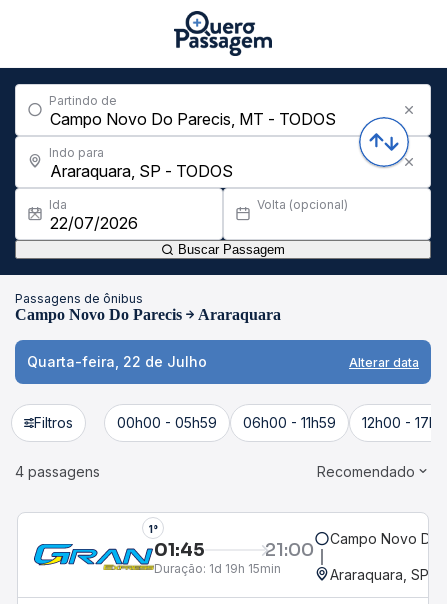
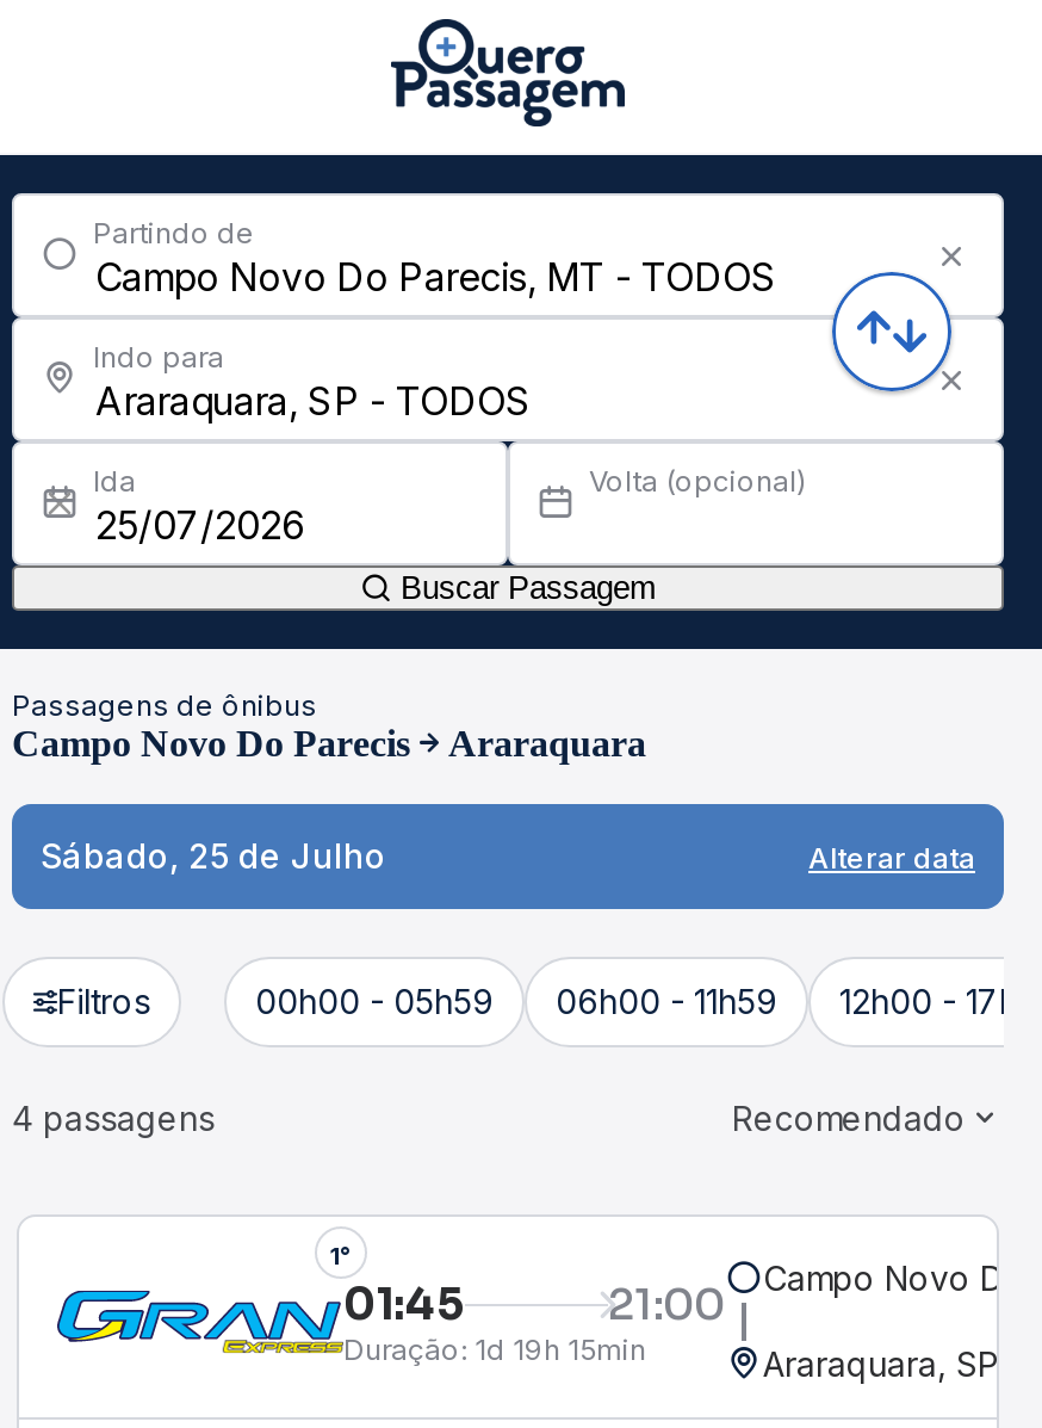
- Quarta-feira, 22 de Julho
+ Sábado, 25 de Julho
